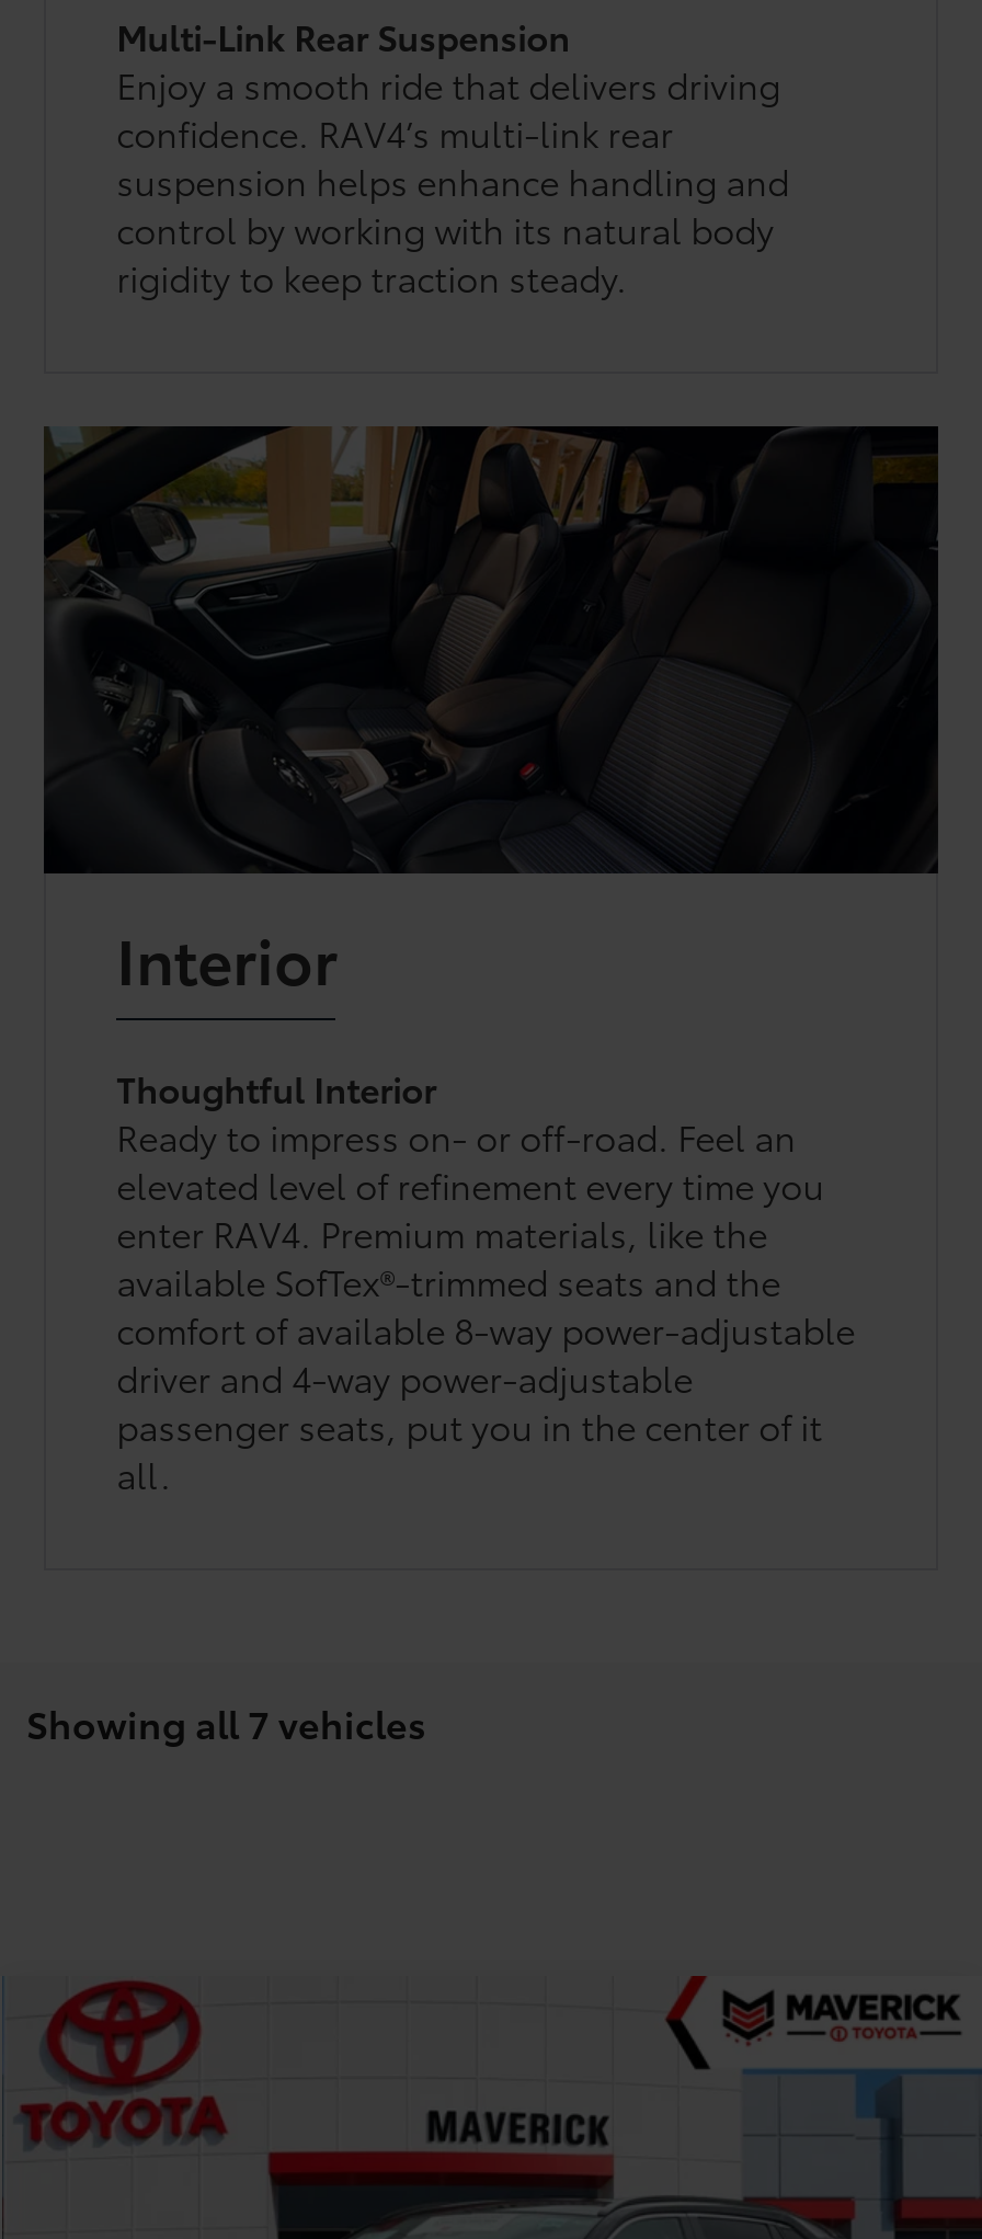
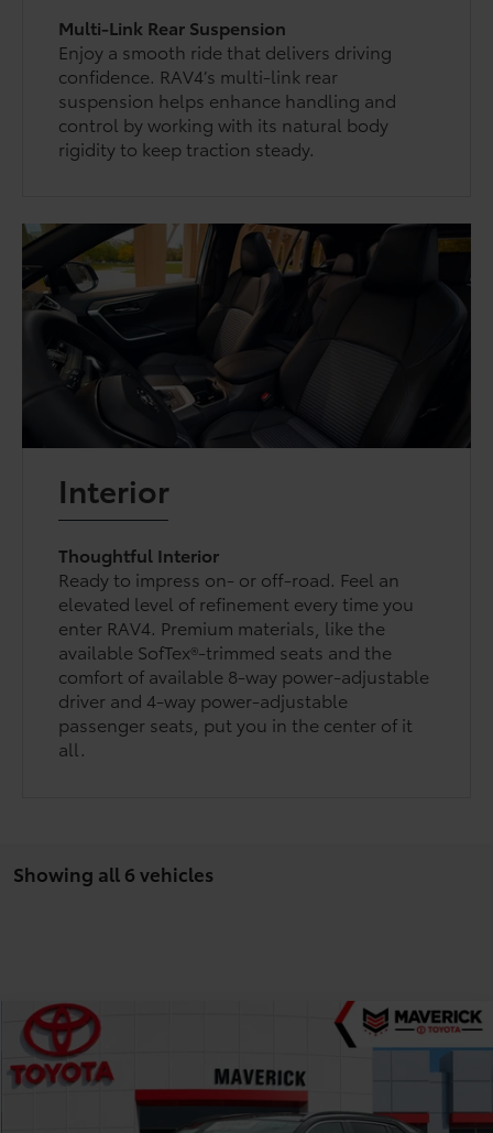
- Showing all 7 vehicles
+ Showing all 6 vehicles
